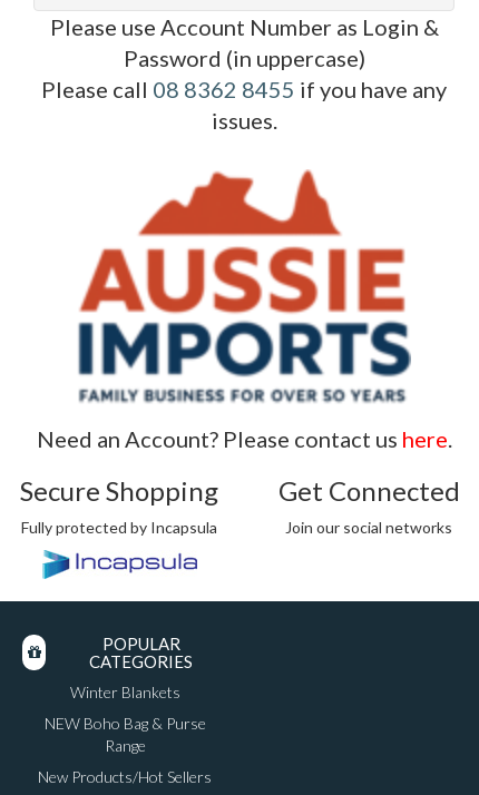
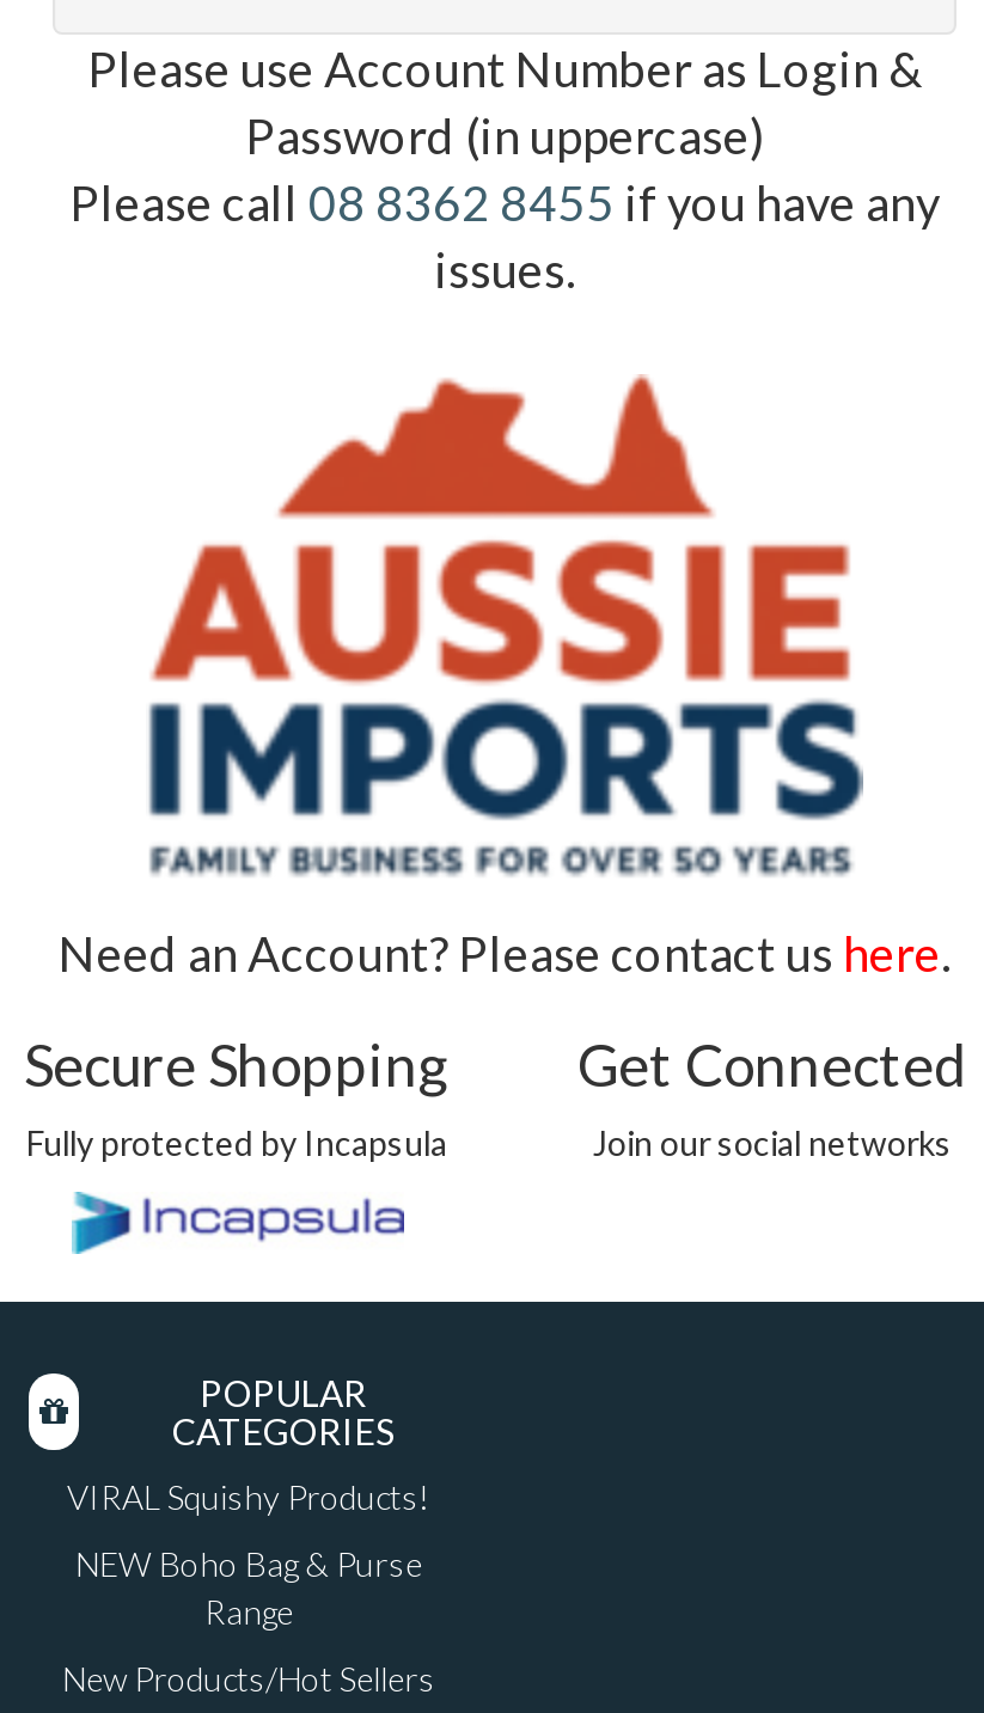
- Winter Blankets
+ VIRAL Squishy Products!
